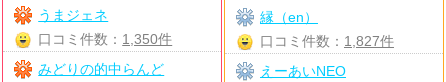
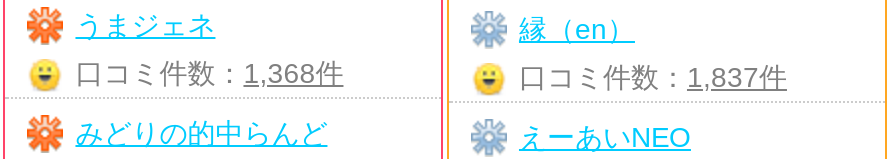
- 口コミ件数：1,350件
+ 口コミ件数：1,368件

- 口コミ件数：1,827件
+ 口コミ件数：1,837件
